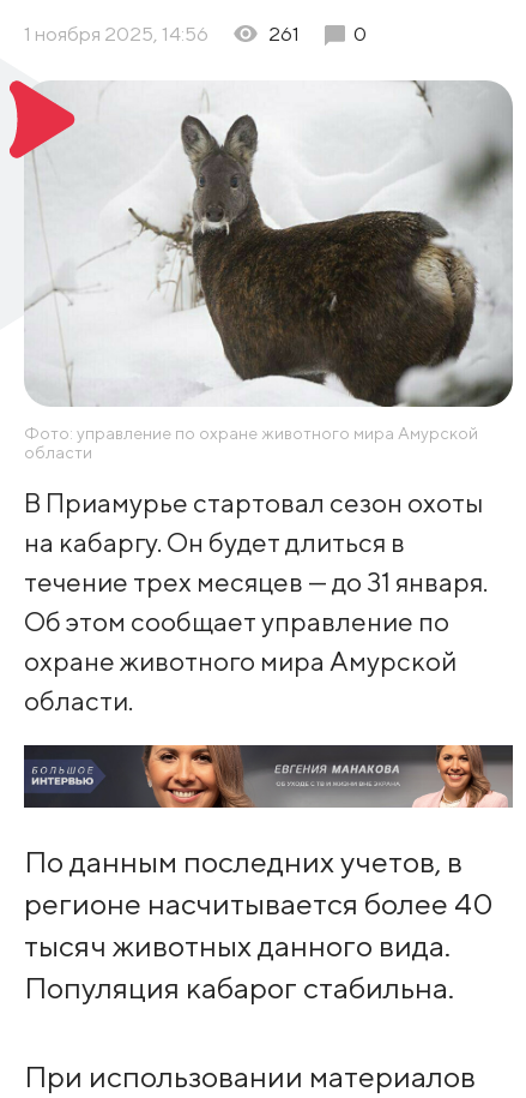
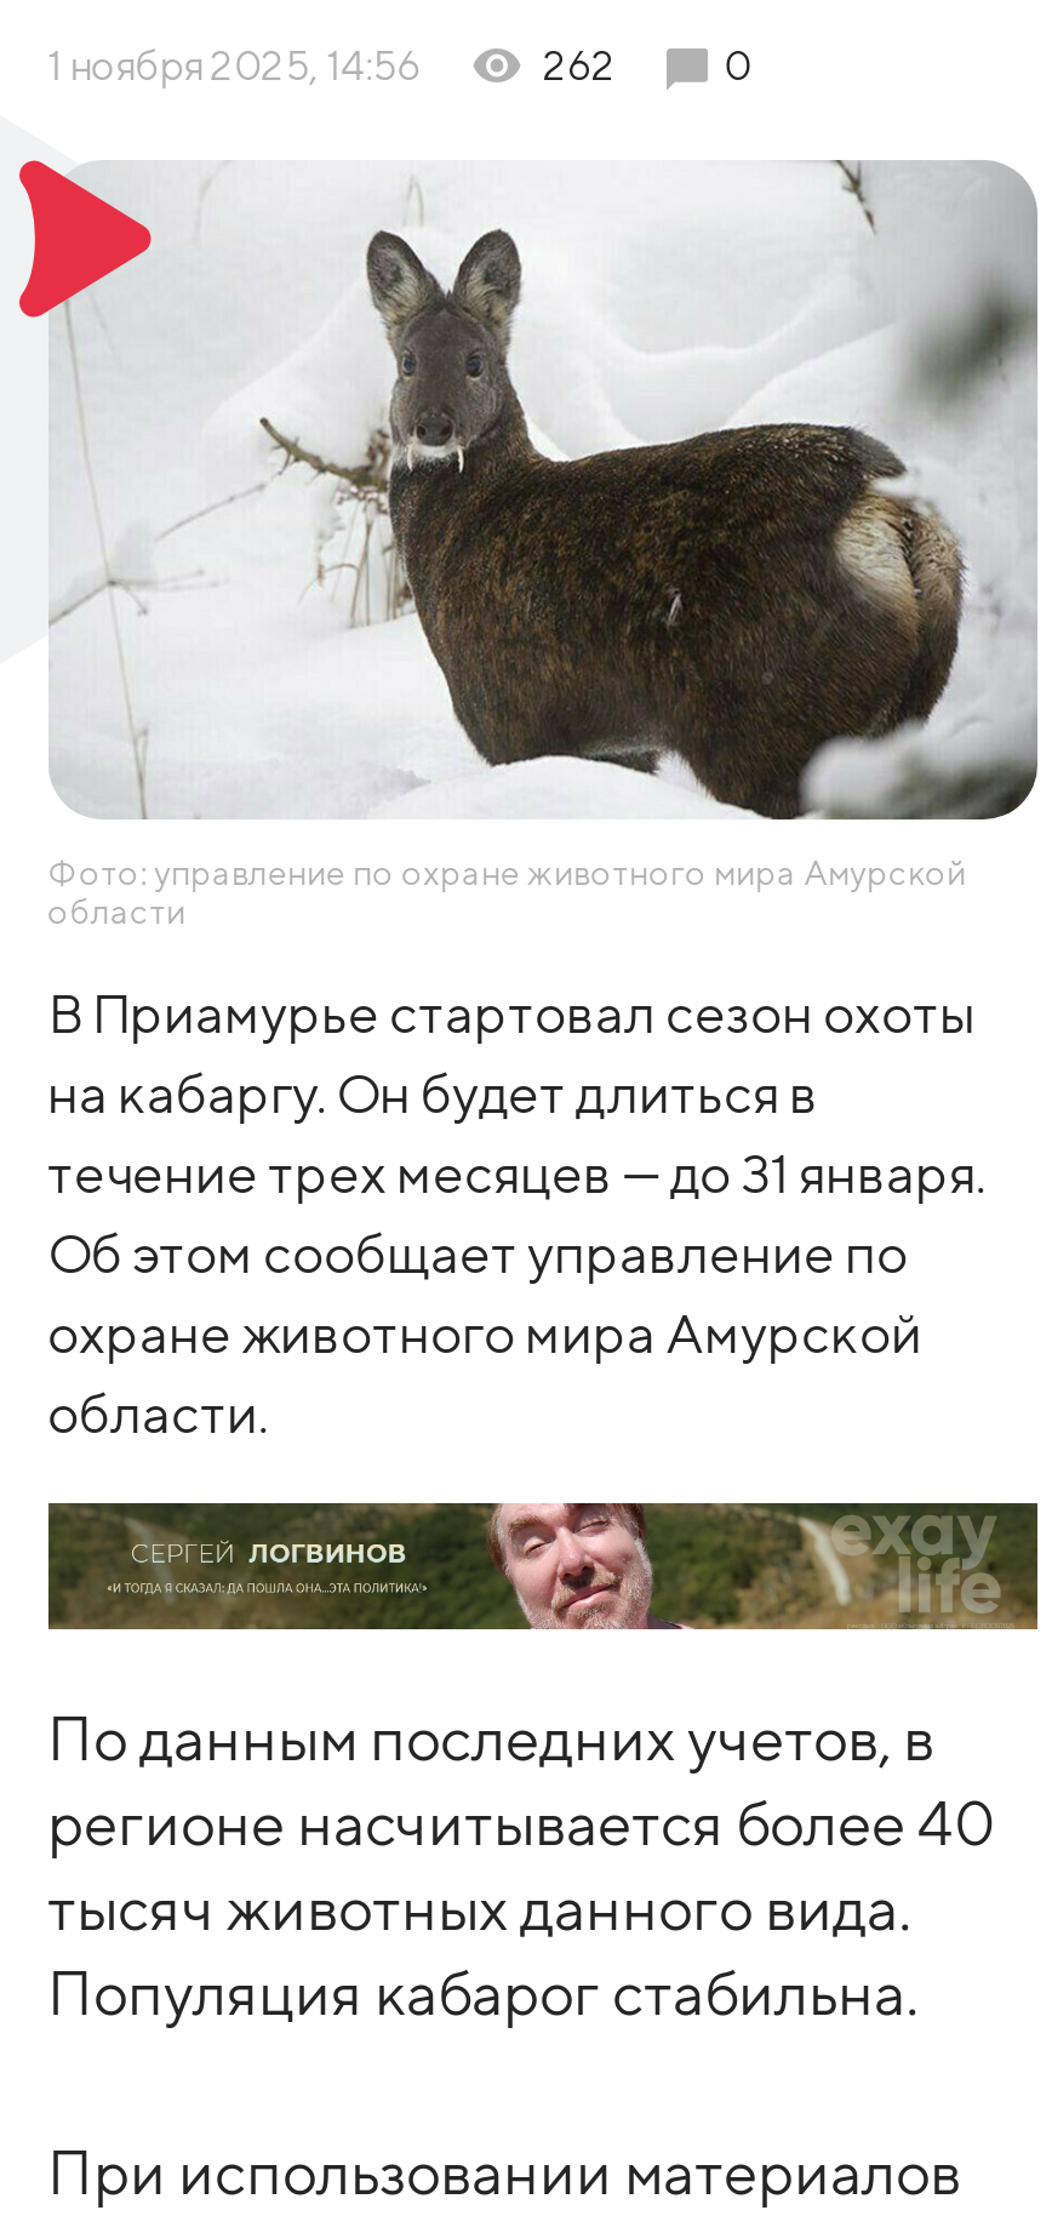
- 261
+ 262

- [image]
+ [image]
